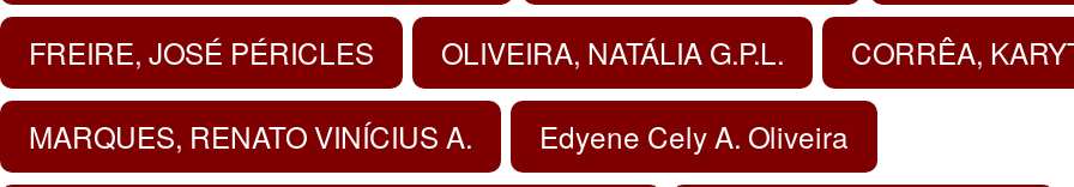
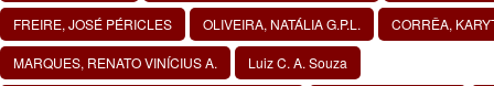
- Edyene Cely A. Oliveira
+ Luiz C. A. Souza
